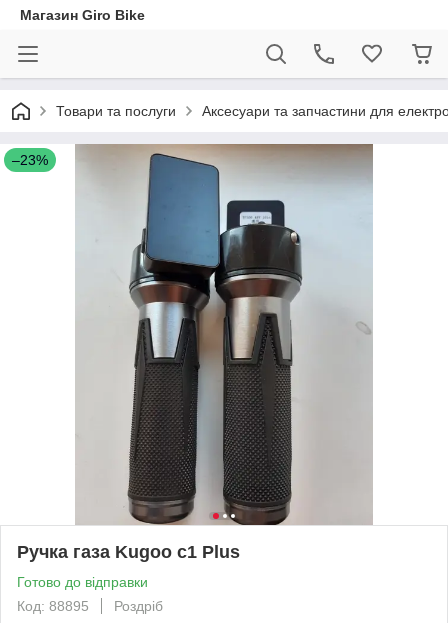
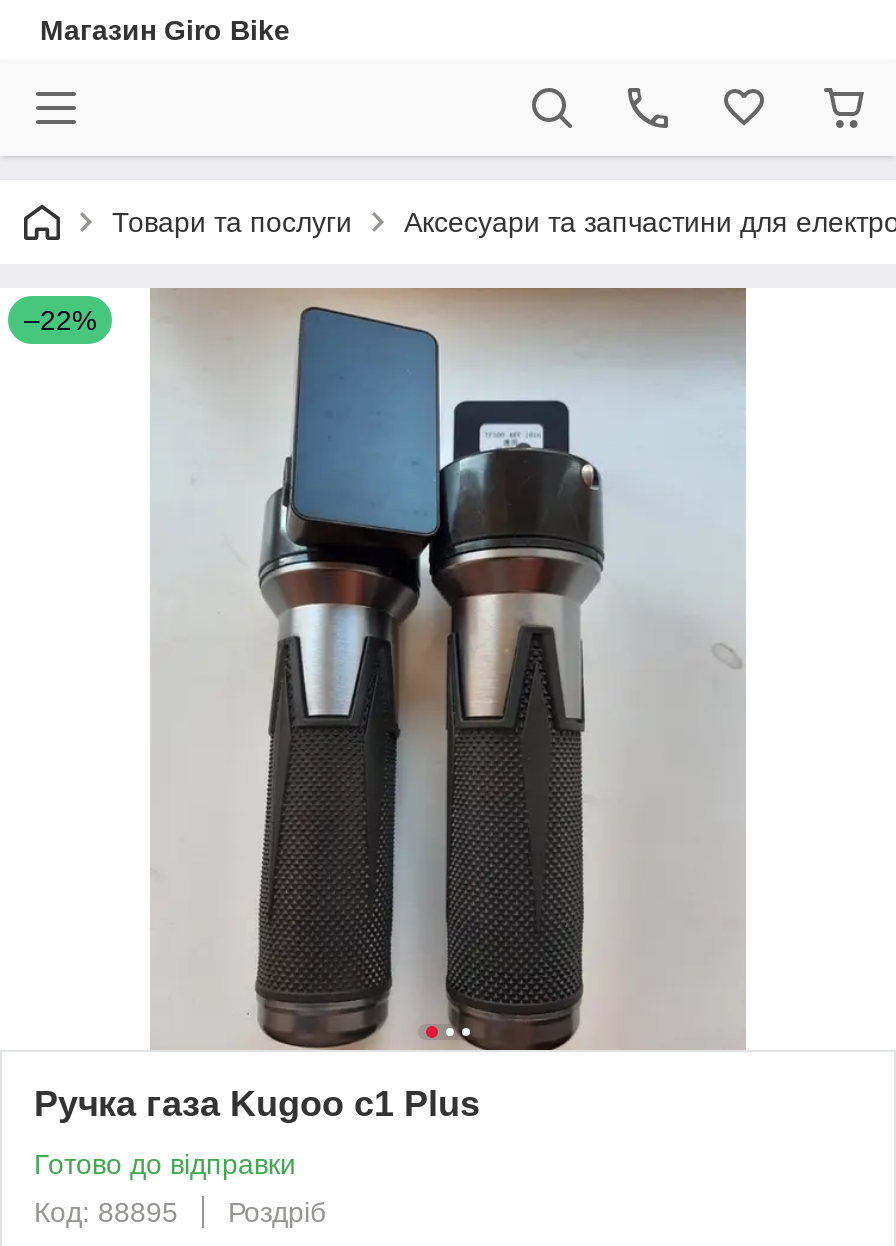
- –23%
+ –22%
